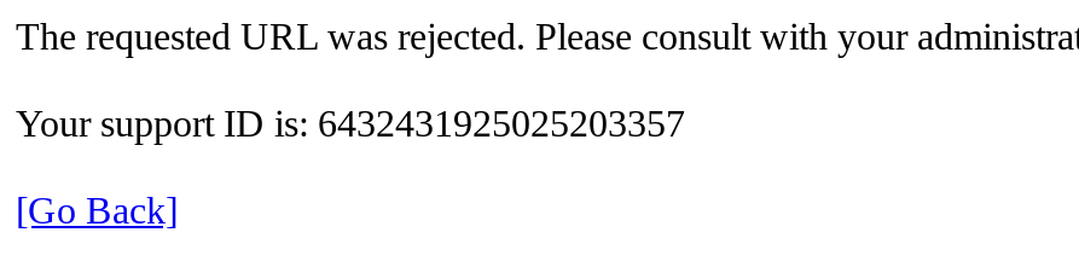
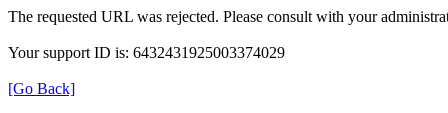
- Your support ID is: 6432431925025203357
+ Your support ID is: 6432431925003374029
